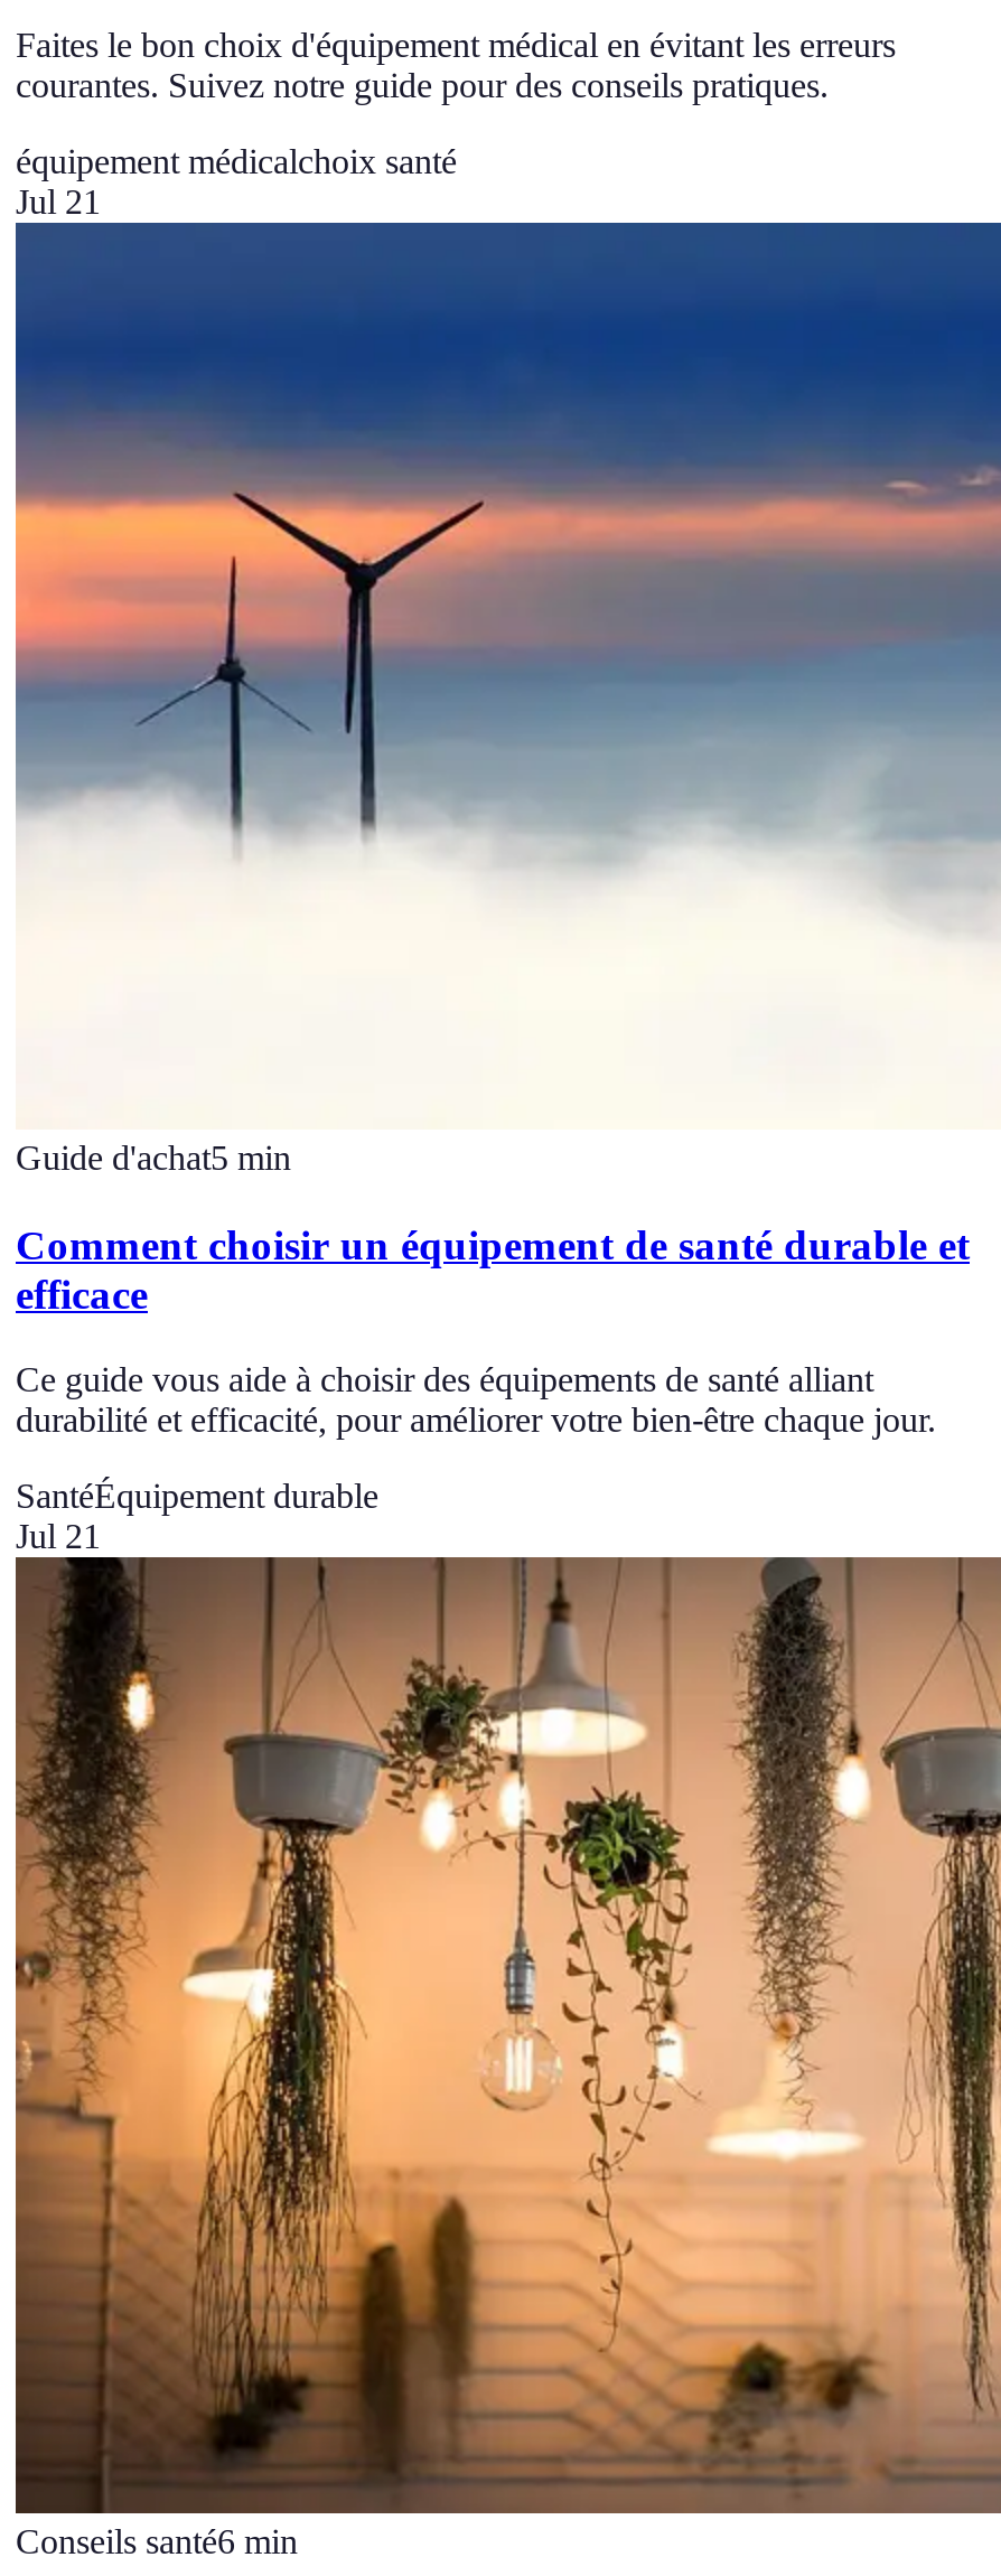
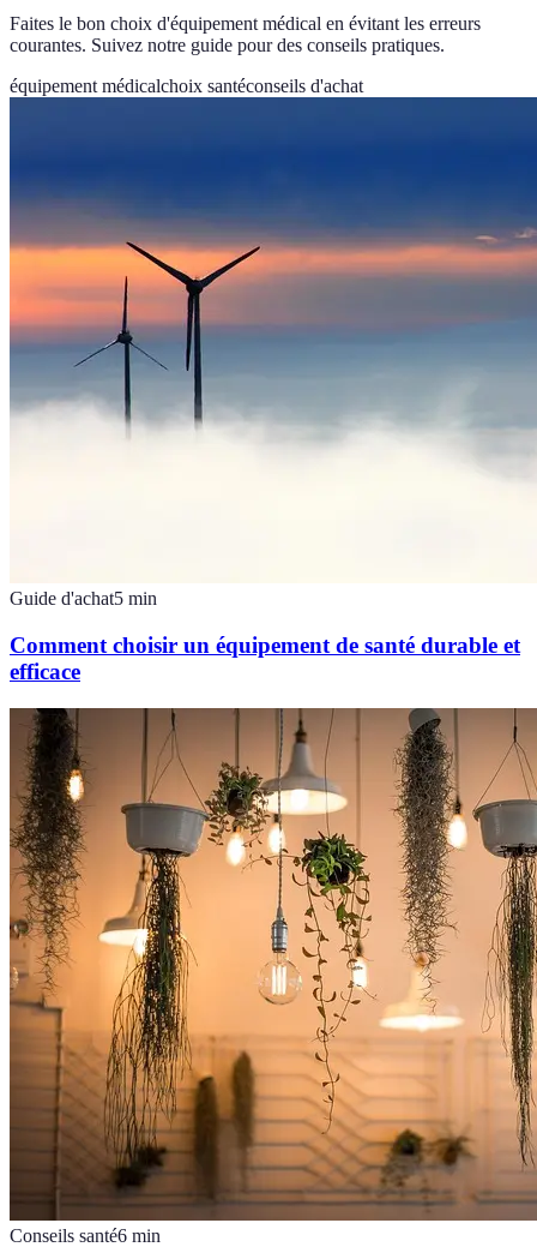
- équipement médicalchoix santé
- Jul 21
+ équipement médicalchoix santéconseils d'achat

- Ce guide vous aide à choisir des équipements de santé alliant
- durabilité et efficacité, pour améliorer votre bien-être chaque jour.
- SantéÉquipement durable
- Jul 21
